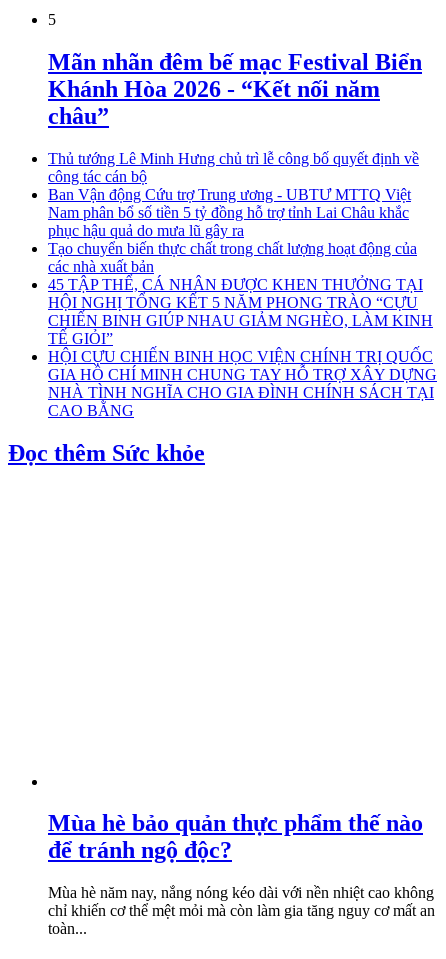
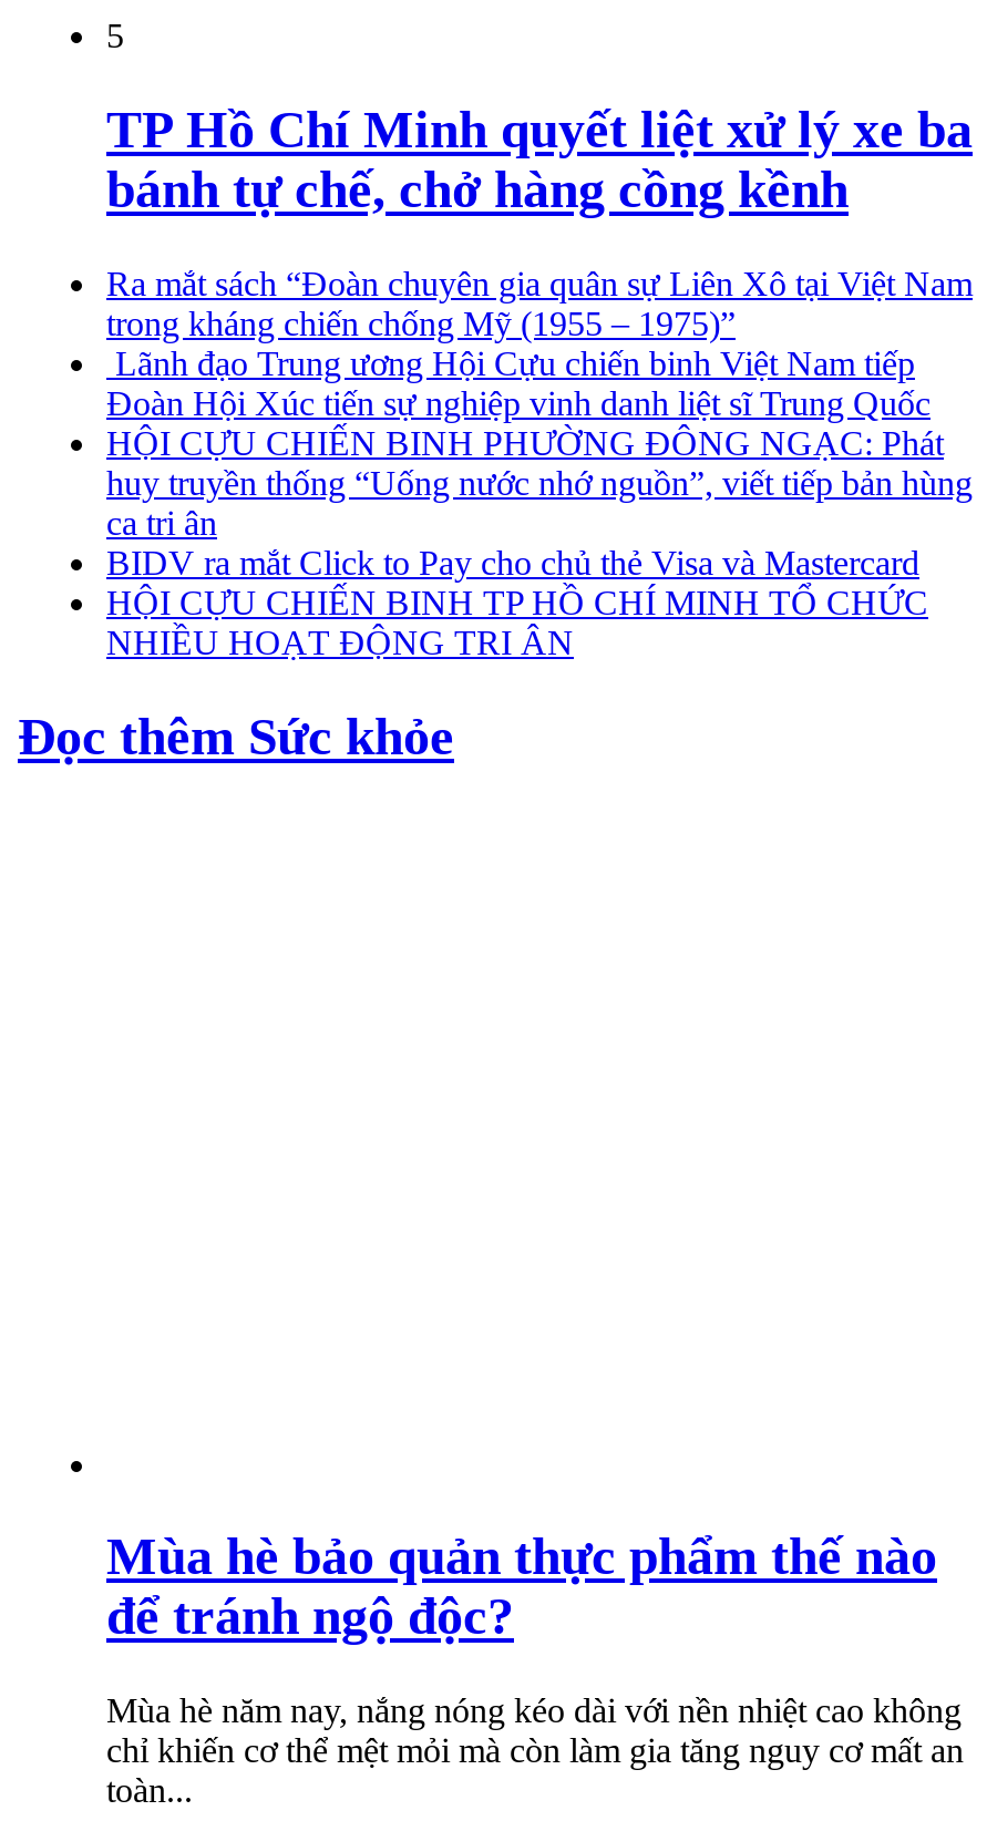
- Mãn nhãn đêm bế mạc Festival Biển
- Khánh Hòa 2026 - “Kết nối năm
- châu”
+ TP Hồ Chí Minh quyết liệt xử lý xe ba
+ bánh tự chế, chở hàng cồng kềnh

- Thủ tướng Lê Minh Hưng chủ trì lễ công bố quyết định về
- công tác cán bộ
- Ban Vận động Cứu trợ Trung ương - UBTƯ MTTQ Việt
- Nam phân bổ số tiền 5 tỷ đồng hỗ trợ tỉnh Lai Châu khắc
- phục hậu quả do mưa lũ gây ra
- Tạo chuyển biến thực chất trong chất lượng hoạt động của
- các nhà xuất bản
- 45 TẬP THỂ, CÁ NHÂN ĐƯỢC KHEN THƯỞNG TẠI
- HỘI NGHỊ TỔNG KẾT 5 NĂM PHONG TRÀO “CỰU
- CHIẾN BINH GIÚP NHAU GIẢM NGHÈO, LÀM KINH
- TẾ GIỎI”
- HỘI CỰU CHIẾN BINH HỌC VIỆN CHÍNH TRỊ QUỐC
- GIA HỒ CHÍ MINH CHUNG TAY HỖ TRỢ XÂY DỰNG
- NHÀ TÌNH NGHĨA CHO GIA ĐÌNH CHÍNH SÁCH TẠI
- CAO BẰNG
+ Ra mắt sách “Đoàn chuyên gia quân sự Liên Xô tại Việt Nam
+ trong kháng chiến chống Mỹ (1955 – 1975)”
+ Lãnh đạo Trung ương Hội Cựu chiến binh Việt Nam tiếp
+ Đoàn Hội Xúc tiến sự nghiệp vinh danh liệt sĩ Trung Quốc
+ HỘI CỰU CHIẾN BINH PHƯỜNG ĐÔNG NGẠC: Phát
+ huy truyền thống “Uống nước nhớ nguồn”, viết tiếp bản hùng
+ ca tri ân
+ BIDV ra mắt Click to Pay cho chủ thẻ Visa và Mastercard
+ HỘI CỰU CHIẾN BINH TP HỒ CHÍ MINH TỔ CHỨC
+ NHIỀU HOẠT ĐỘNG TRI ÂN
